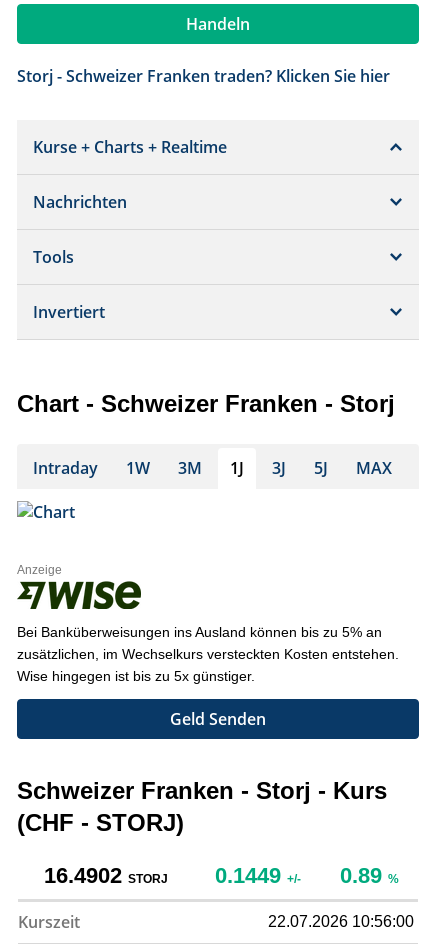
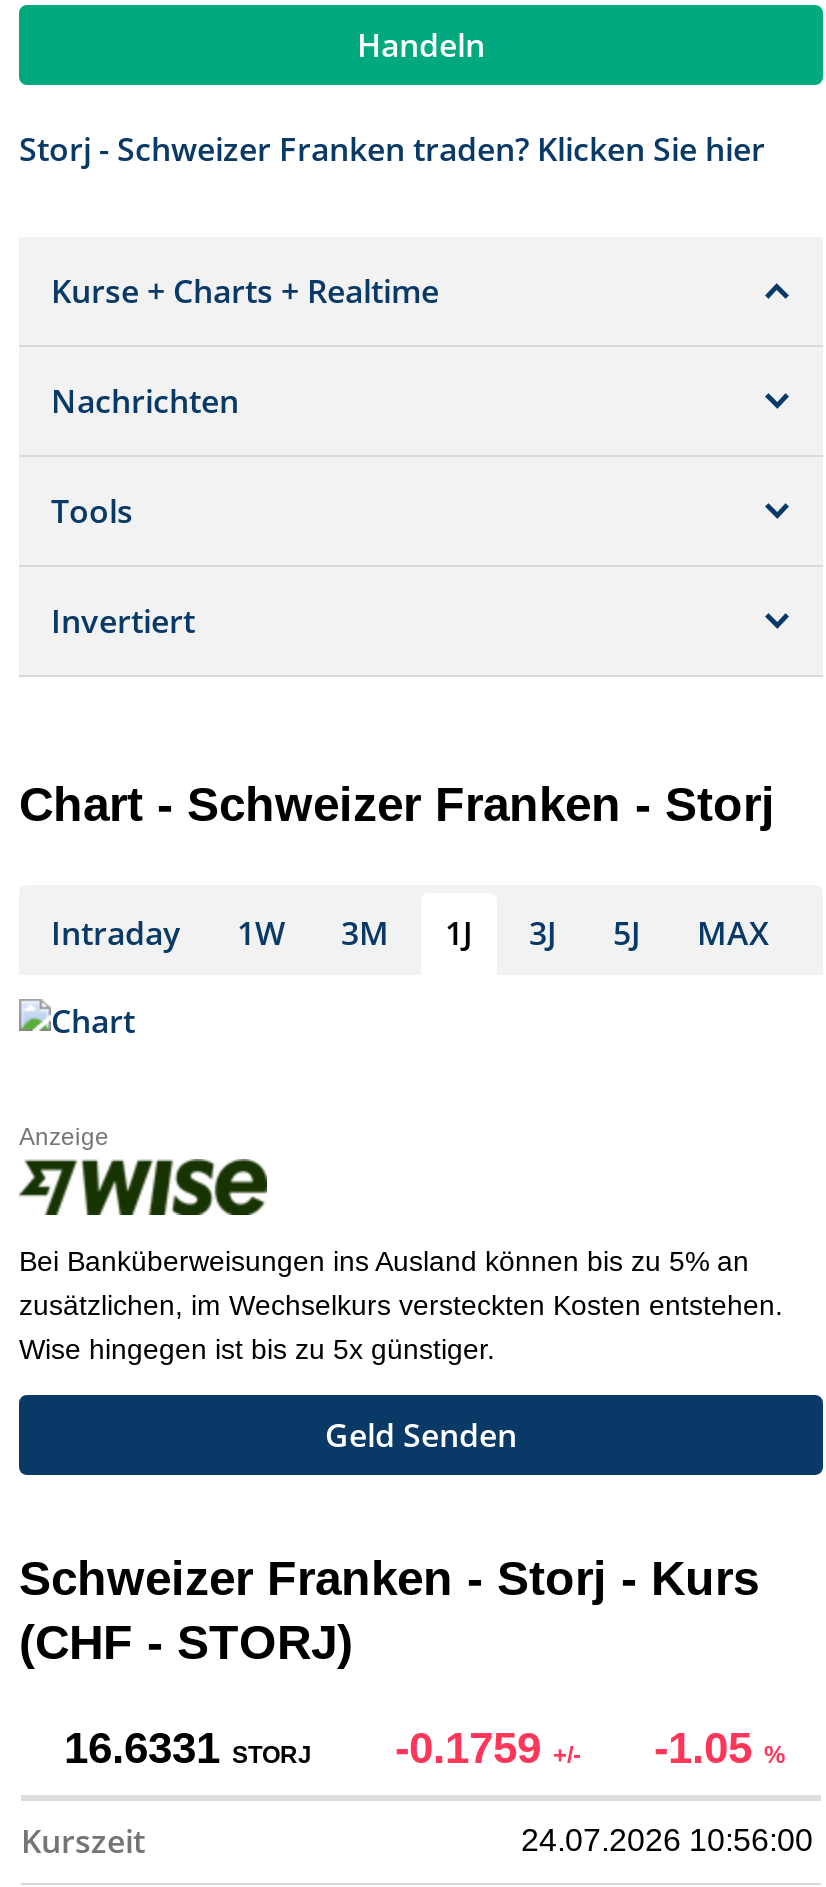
- 16.4902 STORJ
+ 16.6331 STORJ

- 0.1449 +/-
+ -0.1759 +/-

- 0.89%
+ -1.05%

- 22.07.2026 10:56:00
+ 24.07.2026 10:56:00
